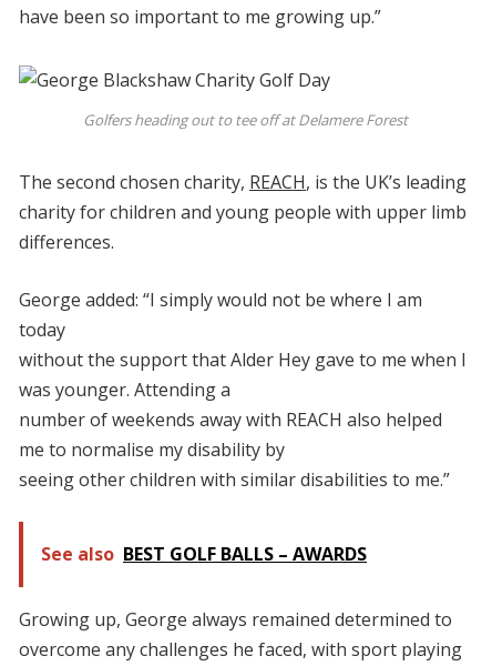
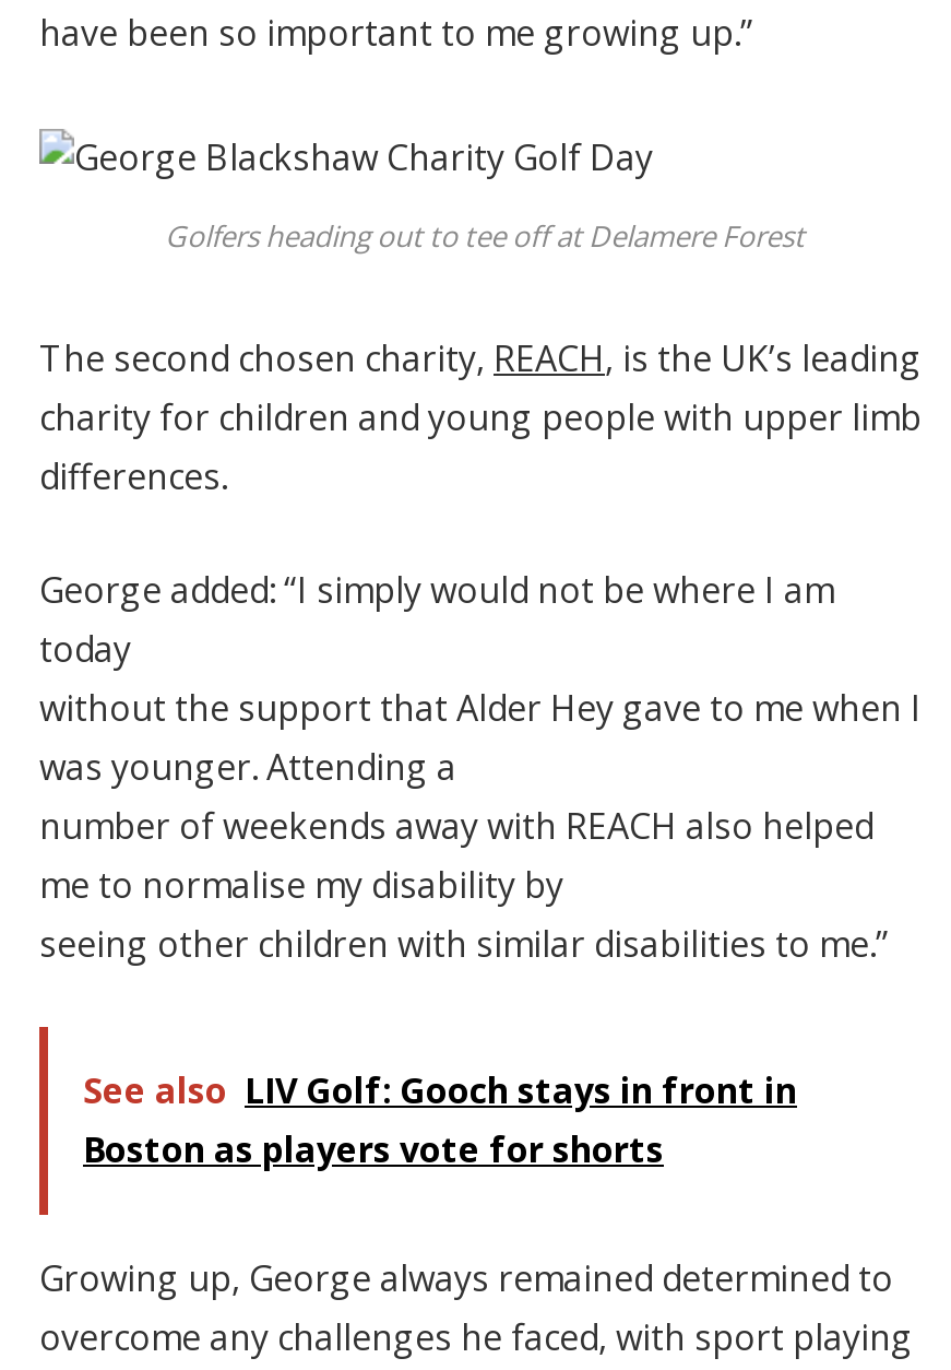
- See also BEST GOLF BALLS – AWARDS
+ See also LIV Golf: Gooch stays in front in
+ Boston as players vote for shorts
